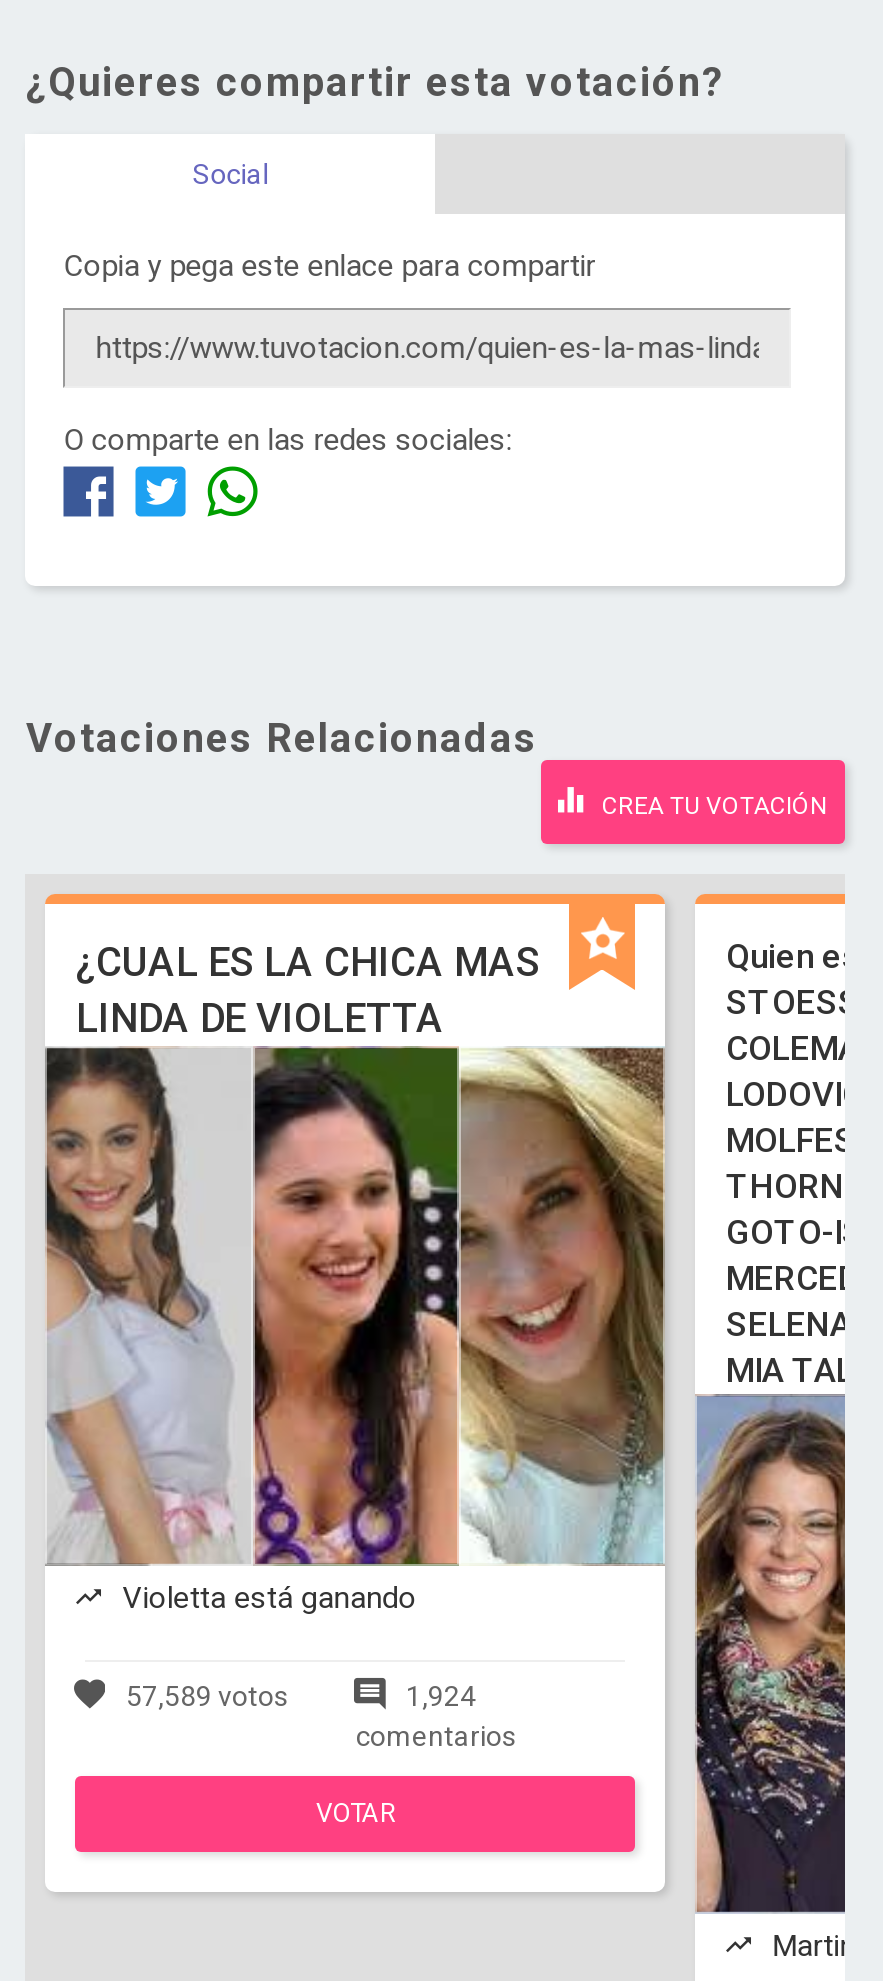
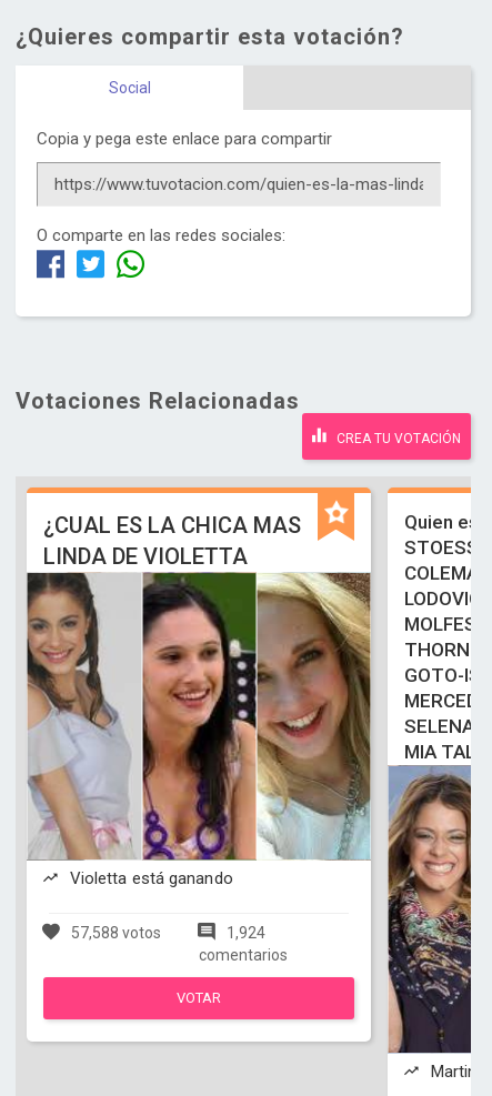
- 57,589 votos
+ 57,588 votos
